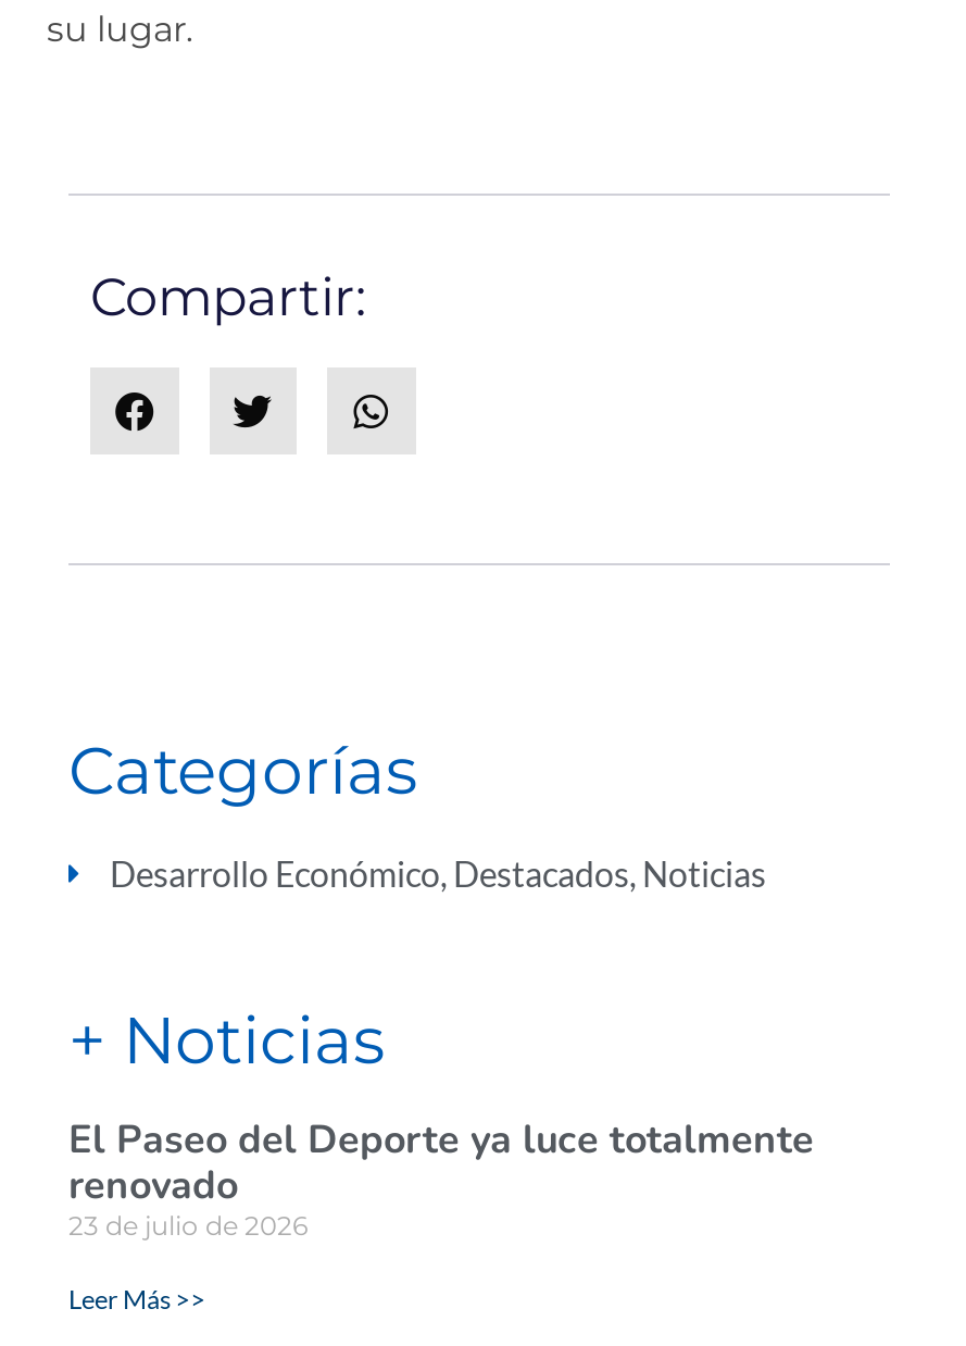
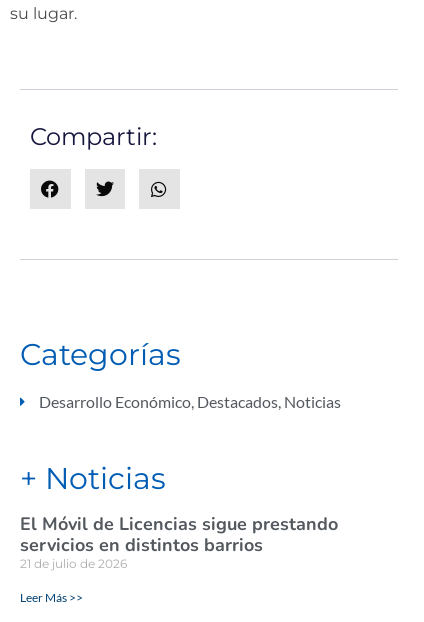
- El Paseo del Deporte ya luce totalmente
- renovado
- 23 de julio de 2026
+ El Móvil de Licencias sigue prestando
+ servicios en distintos barrios
+ 21 de julio de 2026
